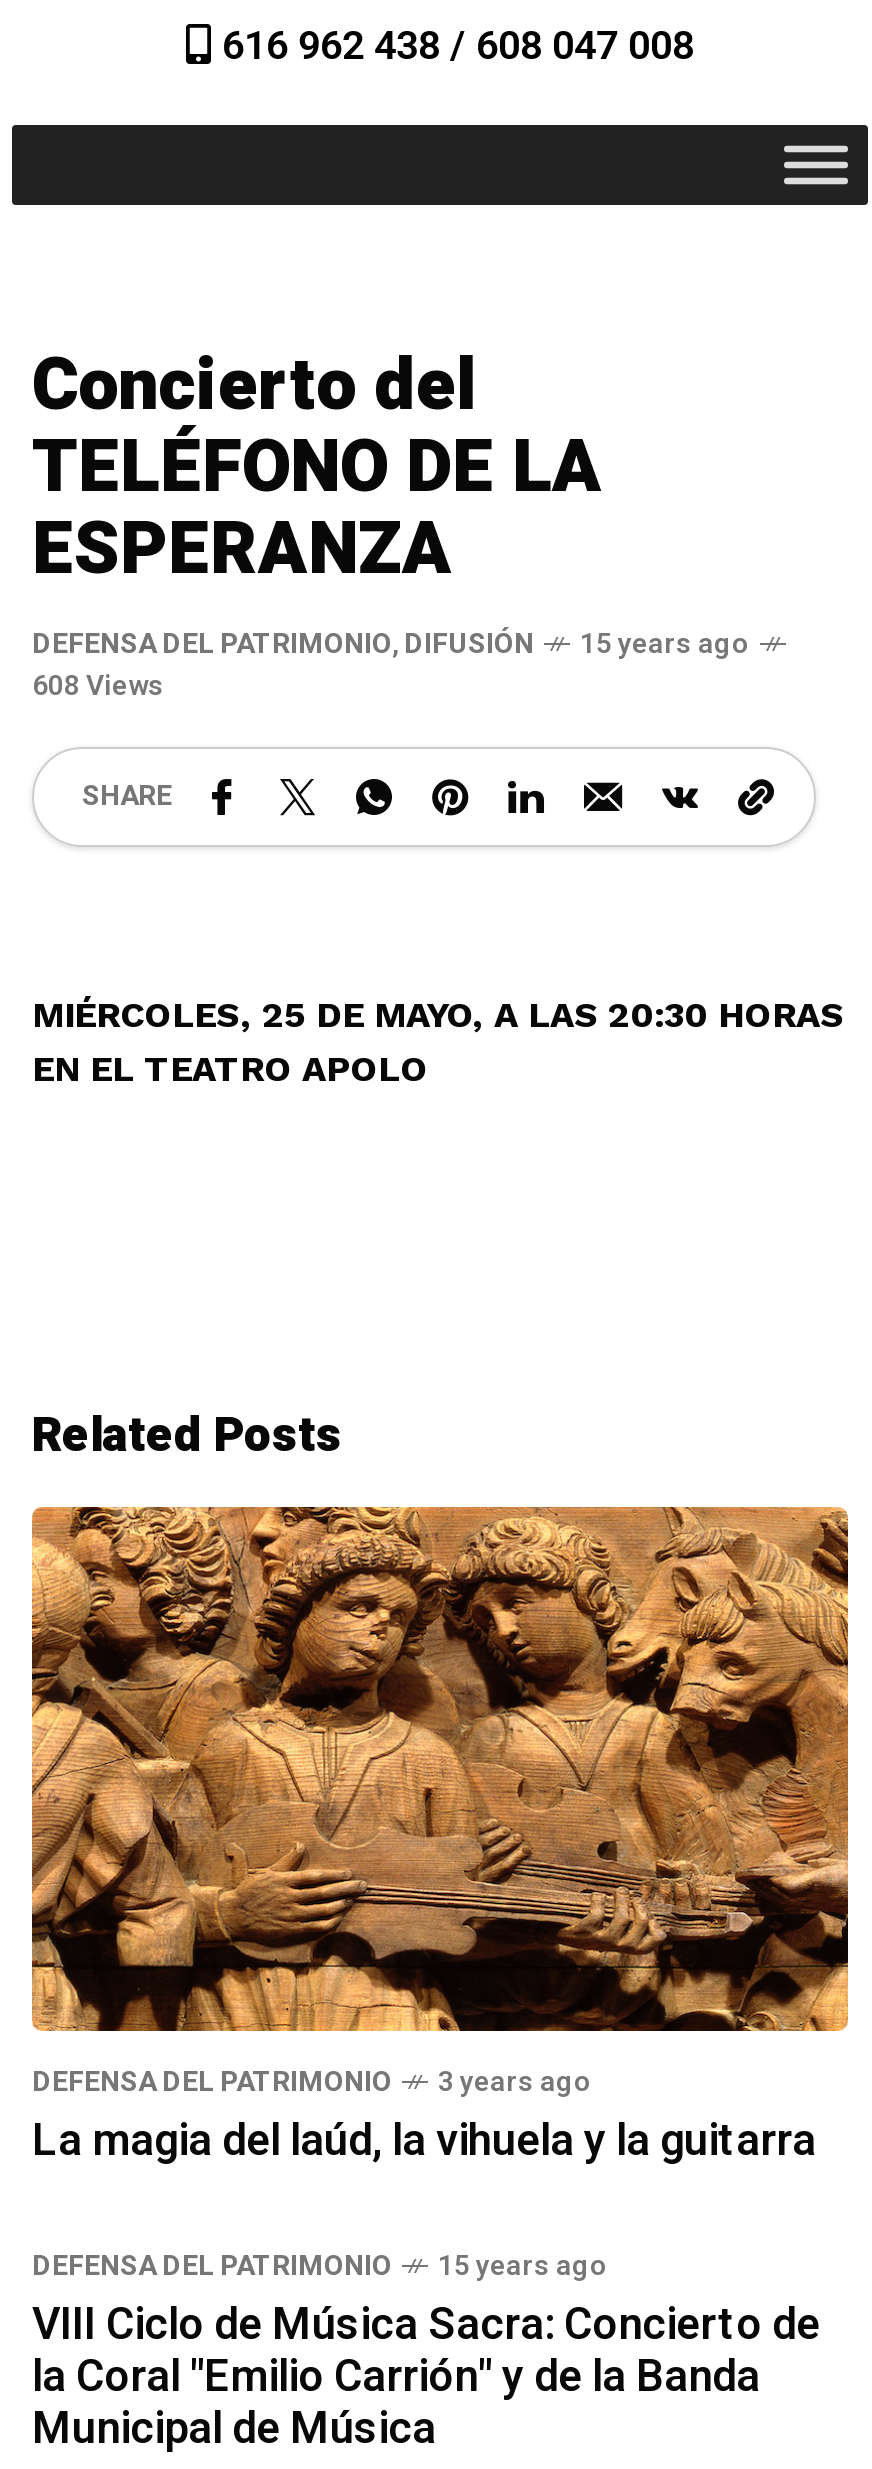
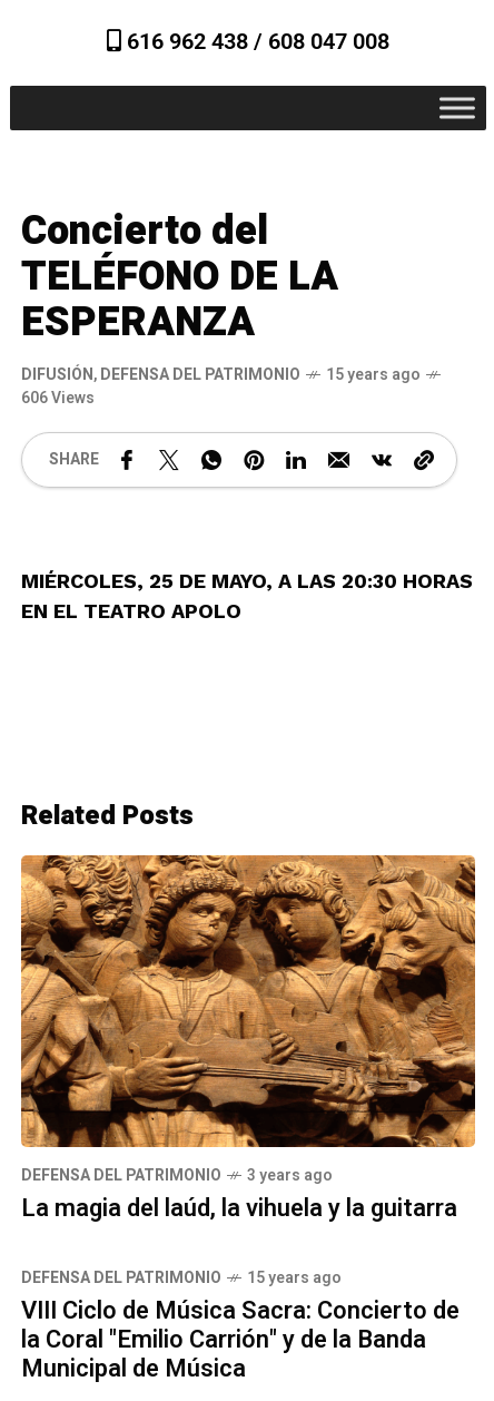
- DEFENSA DEL PATRIMONIO, DIFUSIÓN
+ DIFUSIÓN, DEFENSA DEL PATRIMONIO

- 608 Views
+ 606 Views
